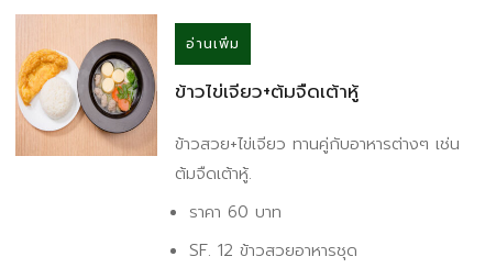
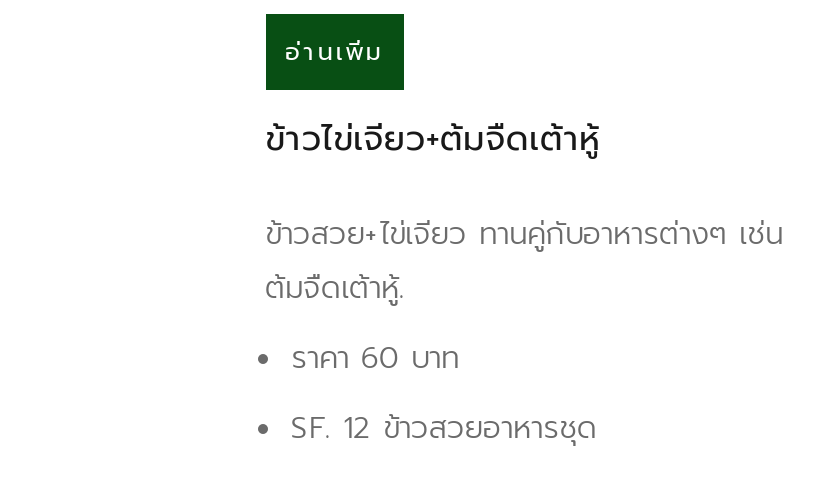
- [image]
